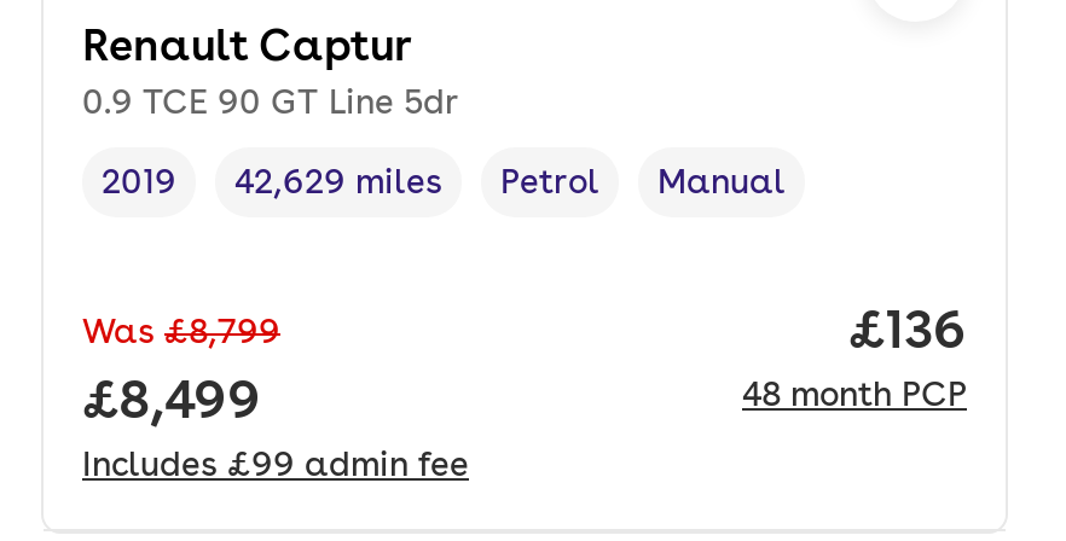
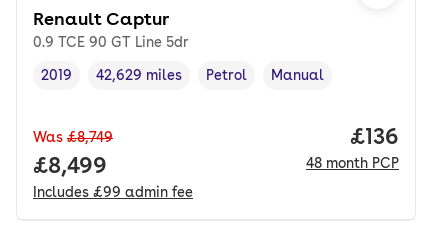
- Was £8,799
+ Was £8,749
